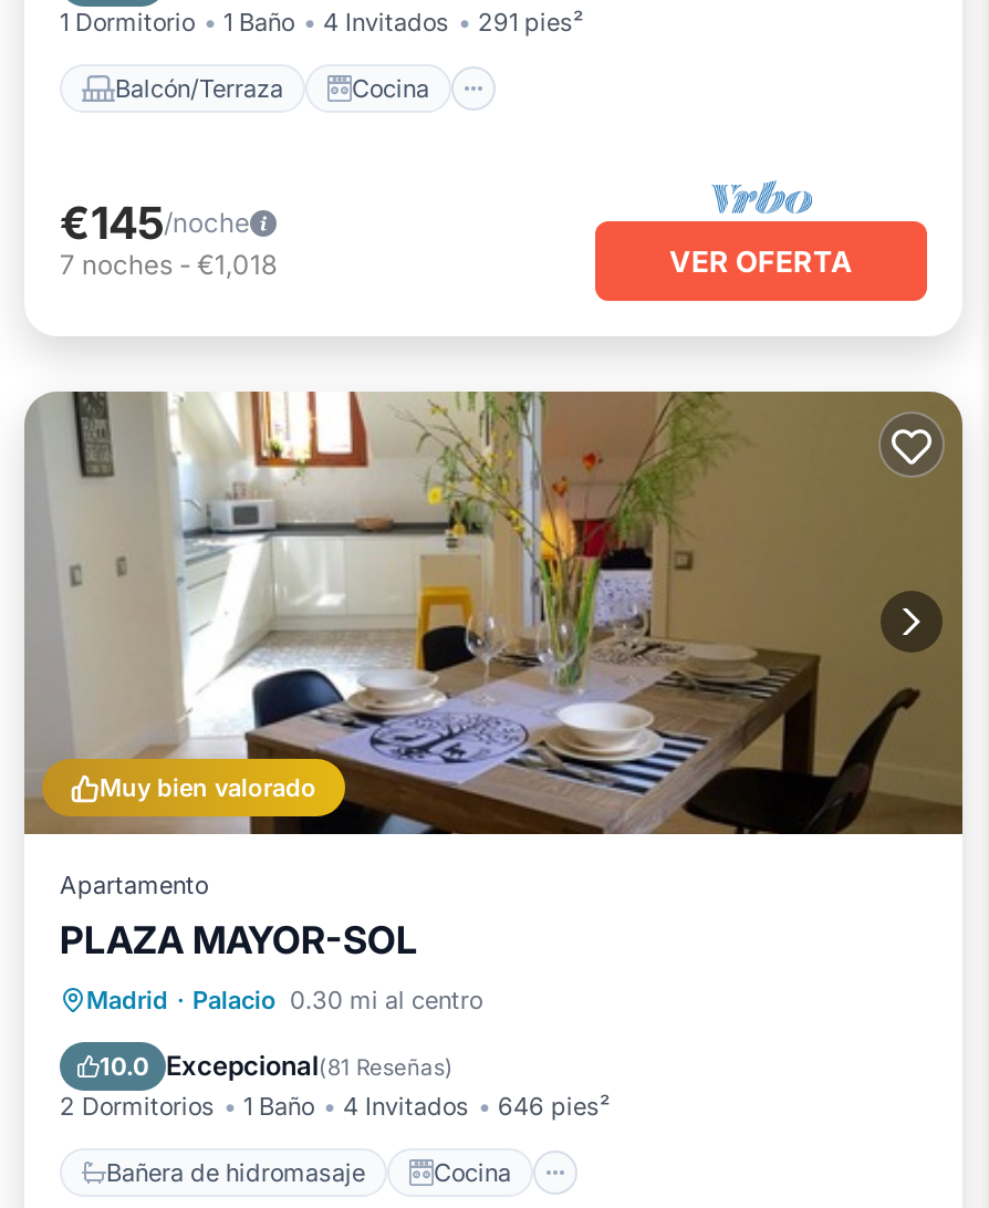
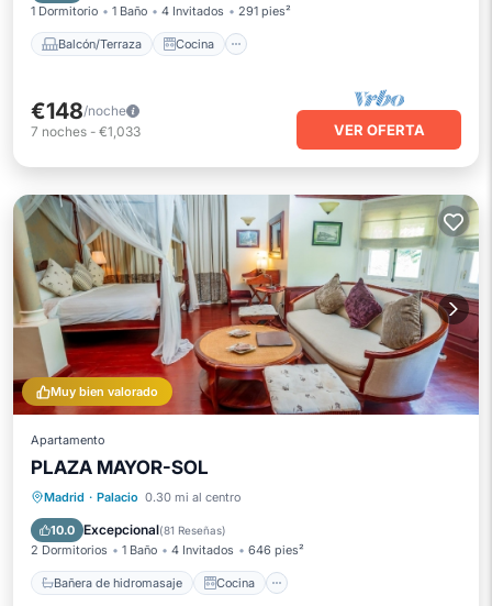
- €145/noche
+ €148/noche

- 7 noches - €1,018
+ 7 noches - €1,033

- [image]
+ [image]
